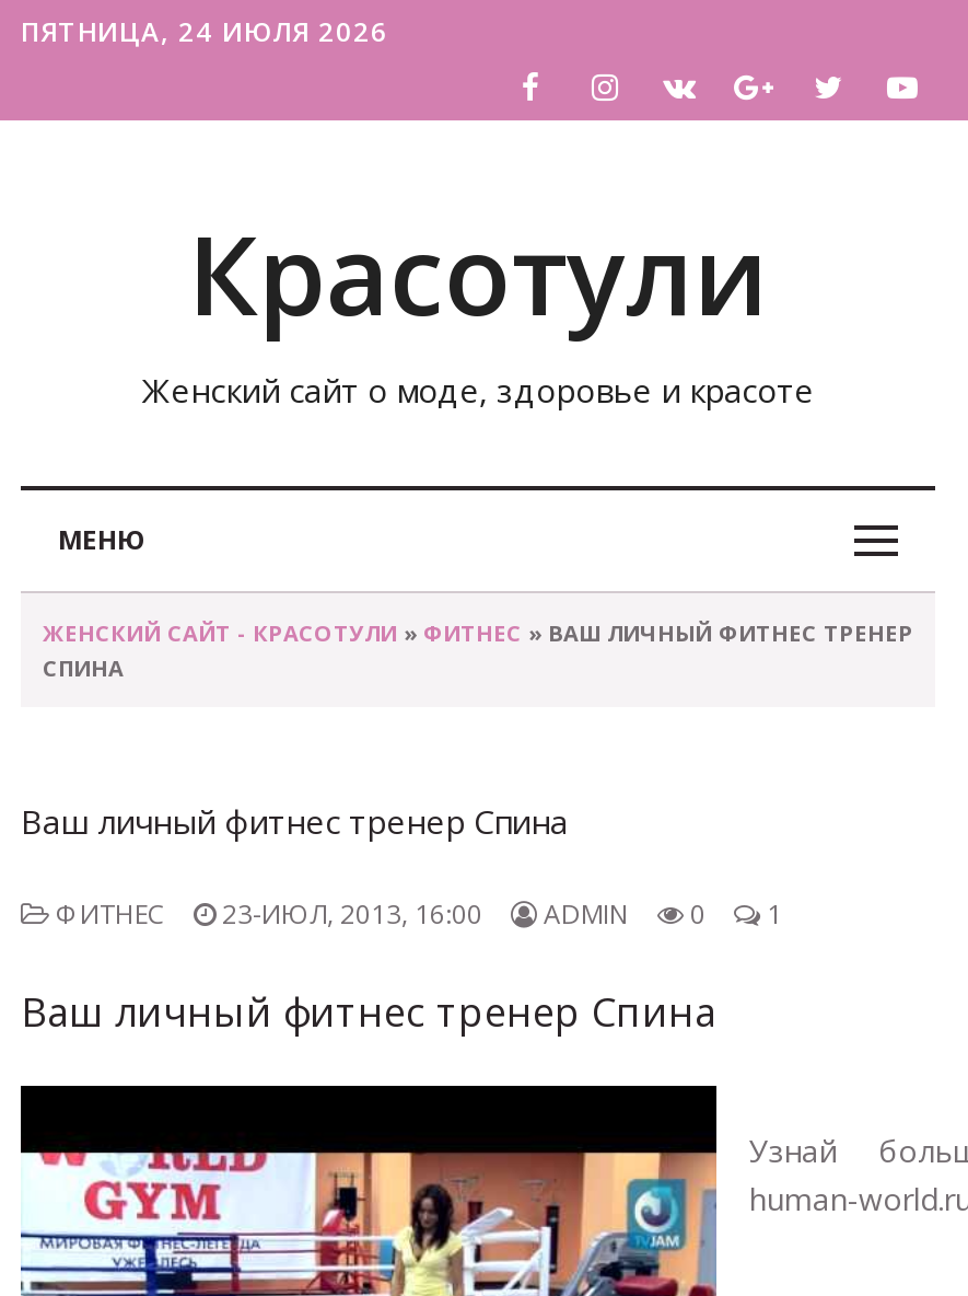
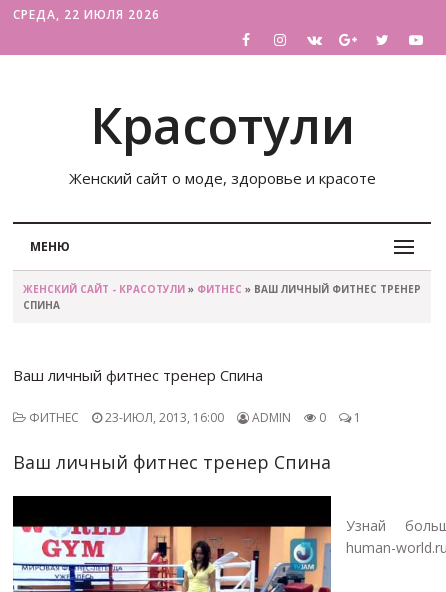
- ПЯТНИЦА, 24 ИЮЛЯ 2026
+ СРЕДА, 22 ИЮЛЯ 2026
